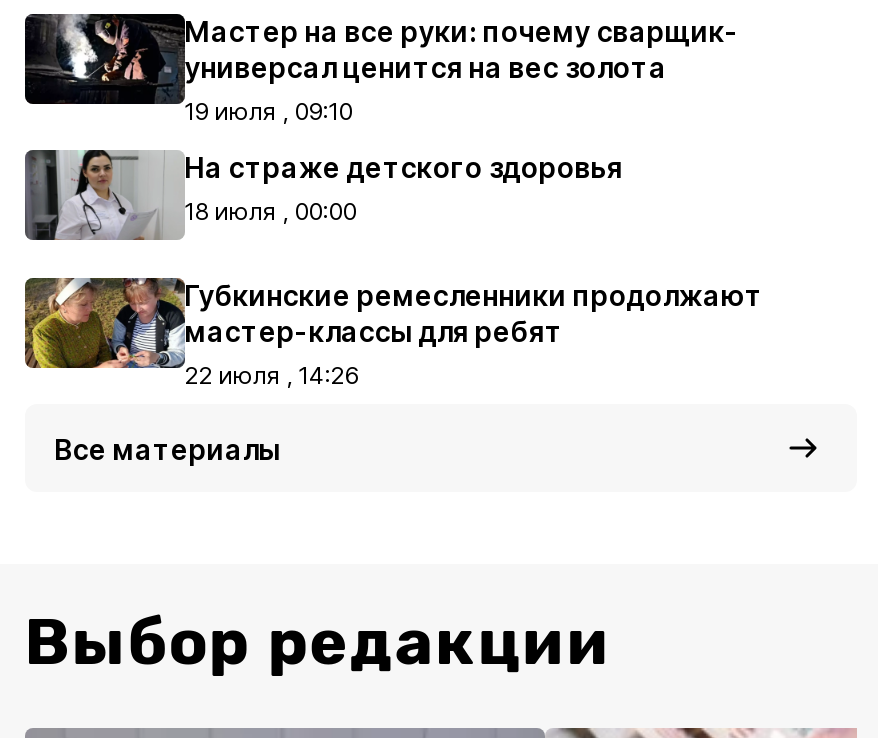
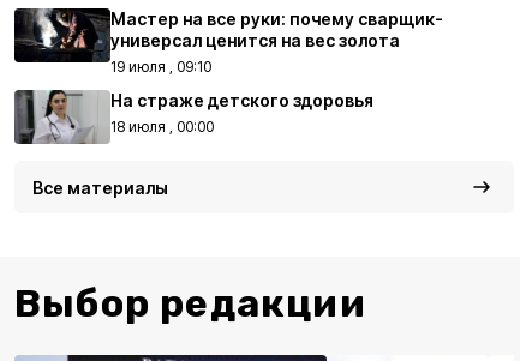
- [image]
- Губкинские ремесленники продолжают
- мастер-классы для ребят
- 22 июля , 14:26
